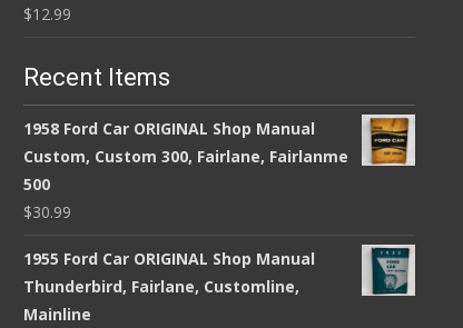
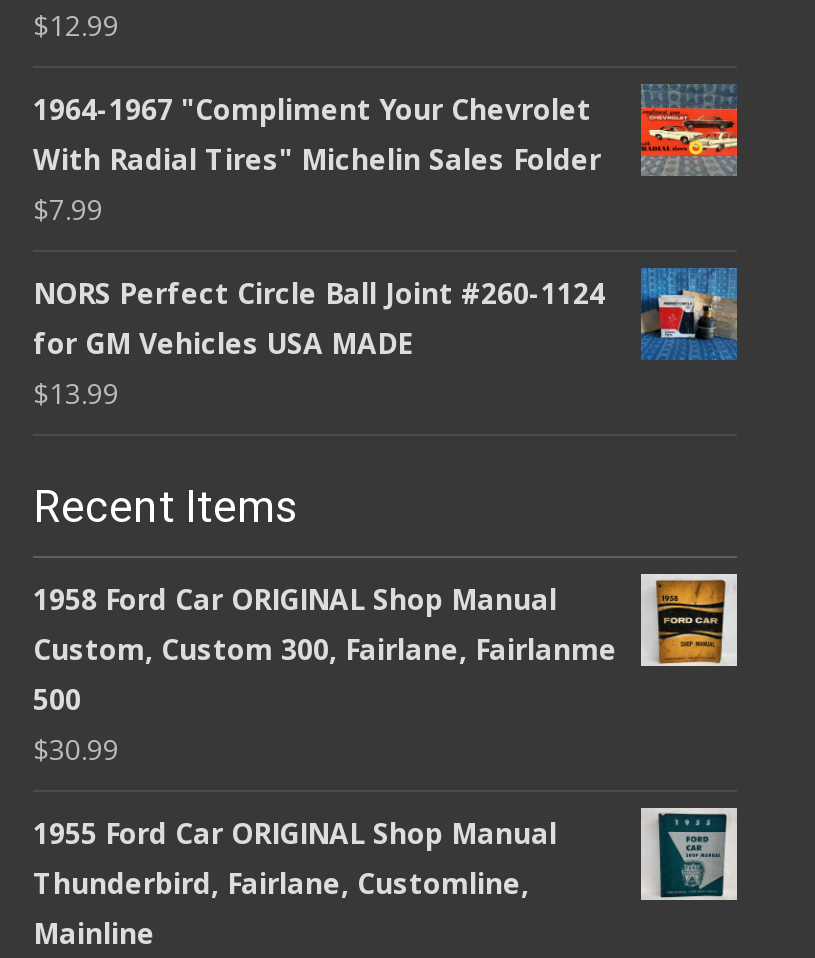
+ [image]
+ 1964-1967 "Compliment Your Chevrolet
+ With Radial Tires" Michelin Sales Folder
+ $7.99
+ NORS Perfect Circle Ball Joint #260-1124
+ for GM Vehicles USA MADE
+ $13.99

+ [image]
